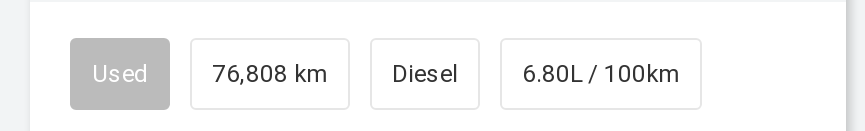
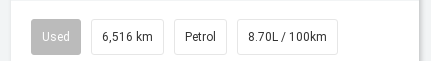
- 76,808 km
- Diesel
- 6.80L / 100km
+ 6,516 km
+ Petrol
+ 8.70L / 100km
